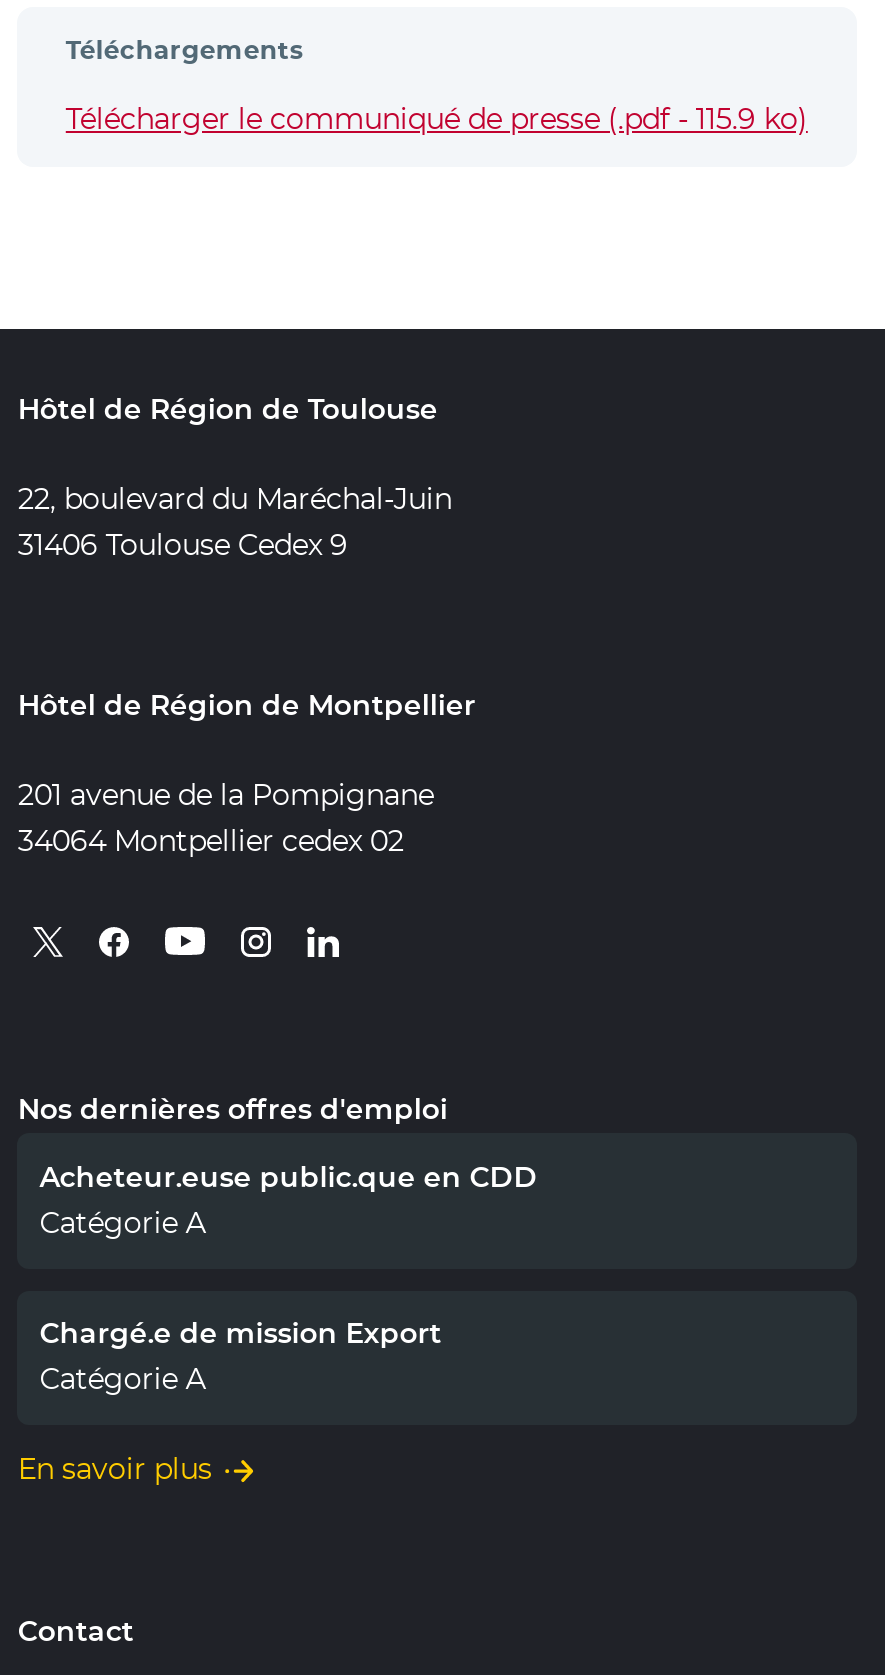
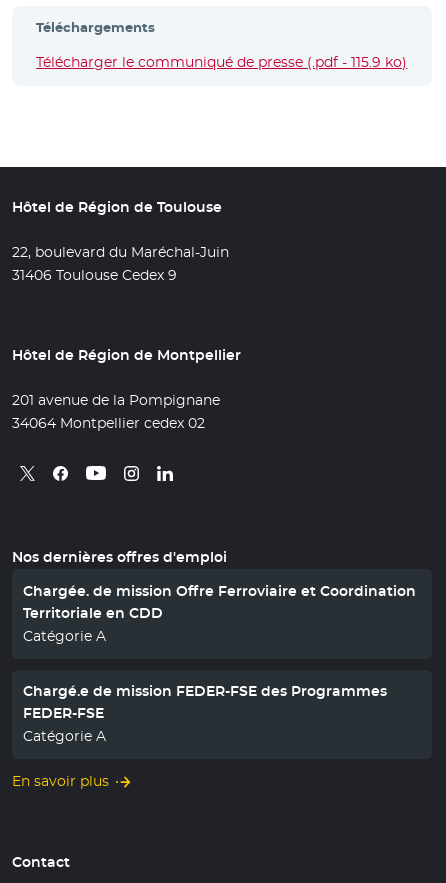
- Acheteur.euse public.que en CDD
+ Chargée. de mission Offre Ferroviaire et Coordination
+ Territoriale en CDD

- Chargé.e de mission Export
+ Chargé.e de mission FEDER-FSE des Programmes
+ FEDER-FSE
